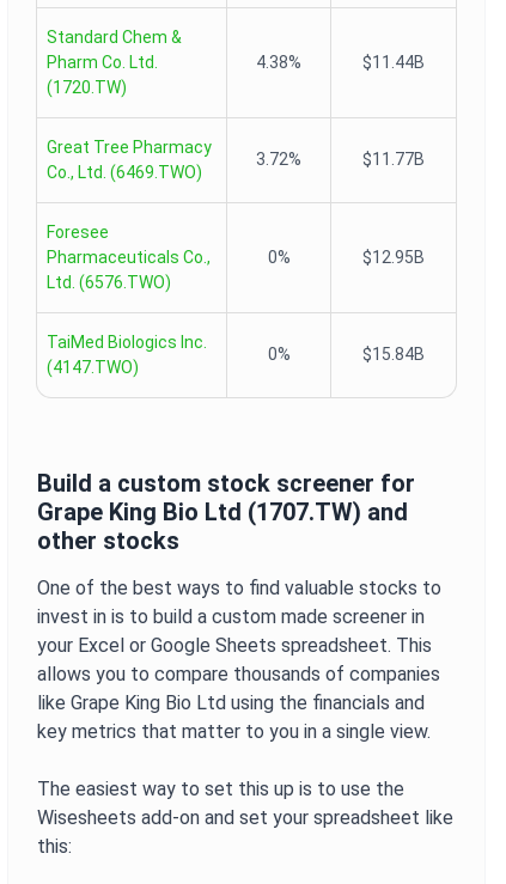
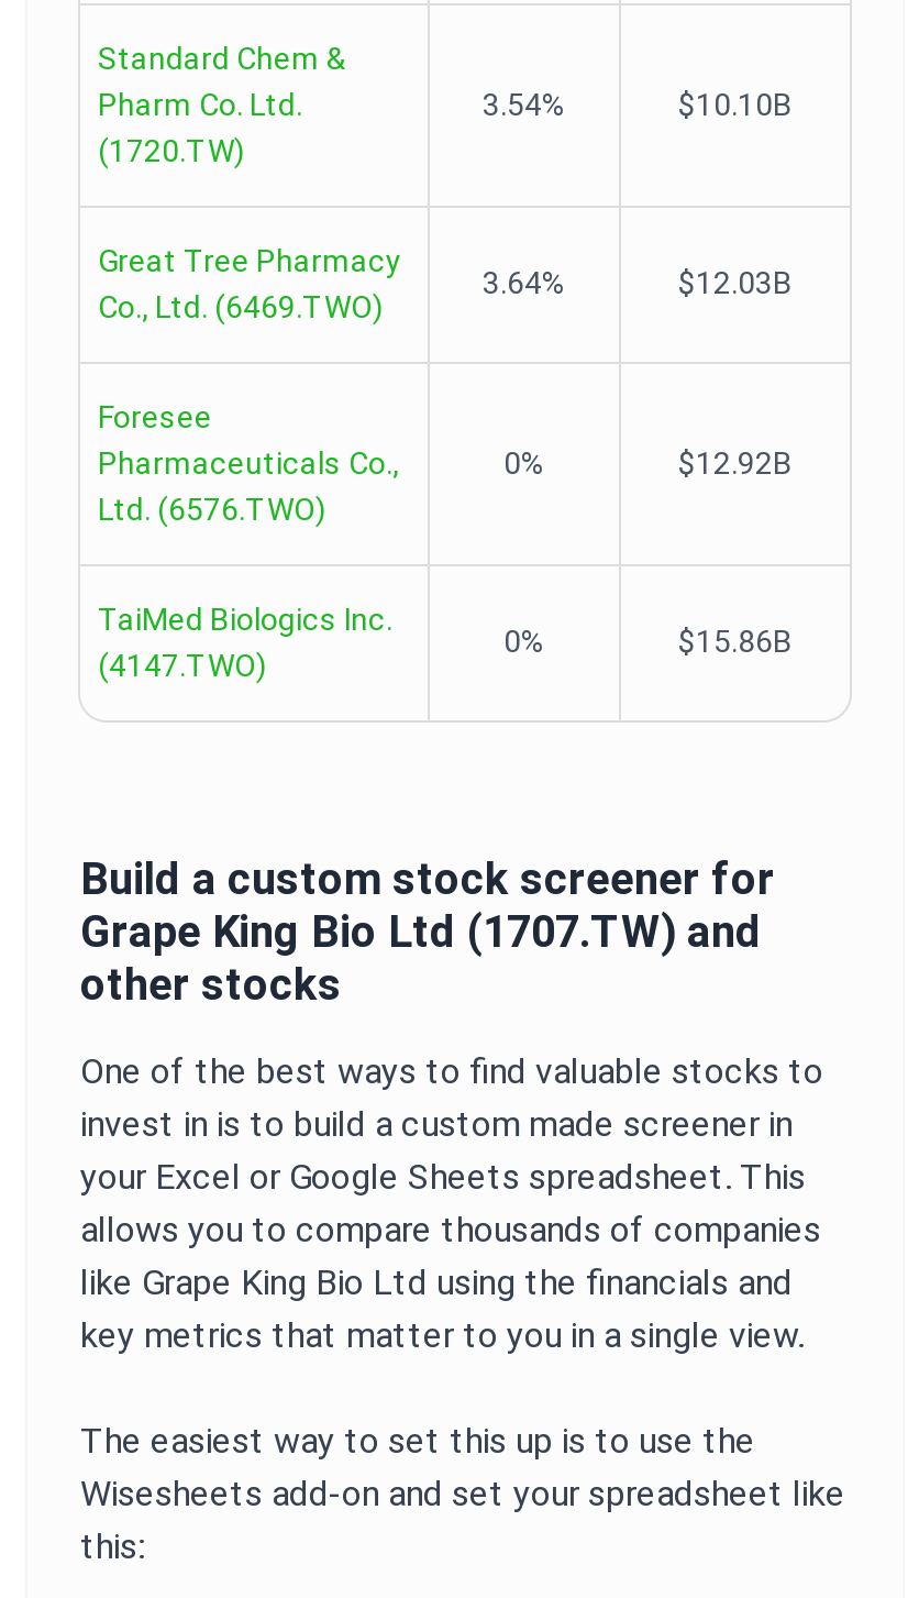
- 4.38%
- $11.44B
+ 3.54%
+ $10.10B

- 3.72%
- $11.77B
+ 3.64%
+ $12.03B

- $12.95B
+ $12.92B

- $15.84B
+ $15.86B
